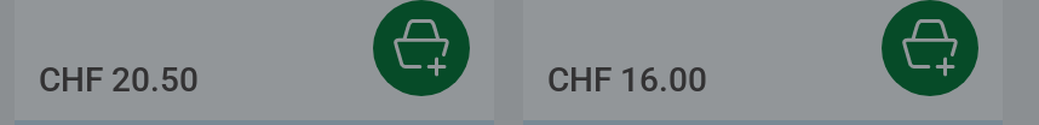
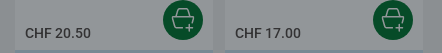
- CHF 16.00
+ CHF 17.00
